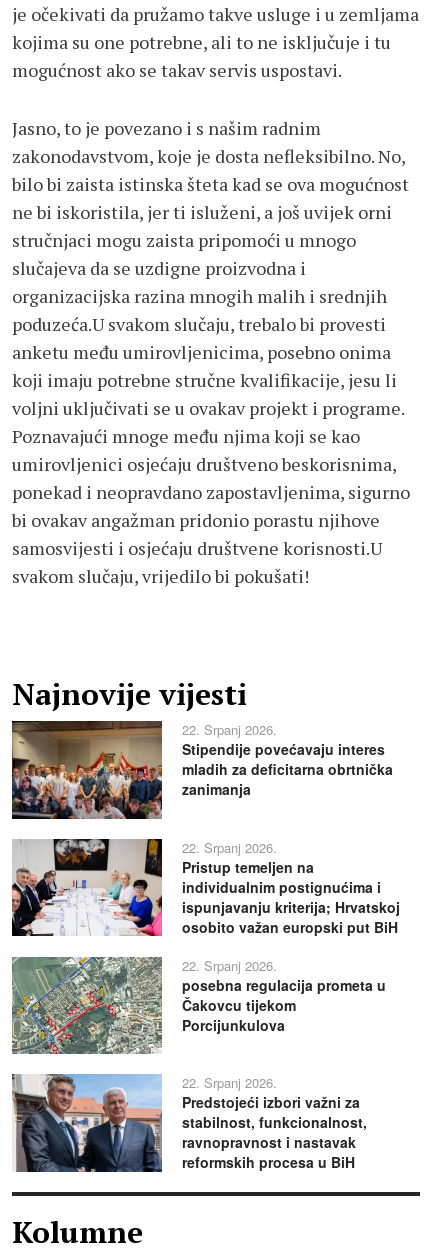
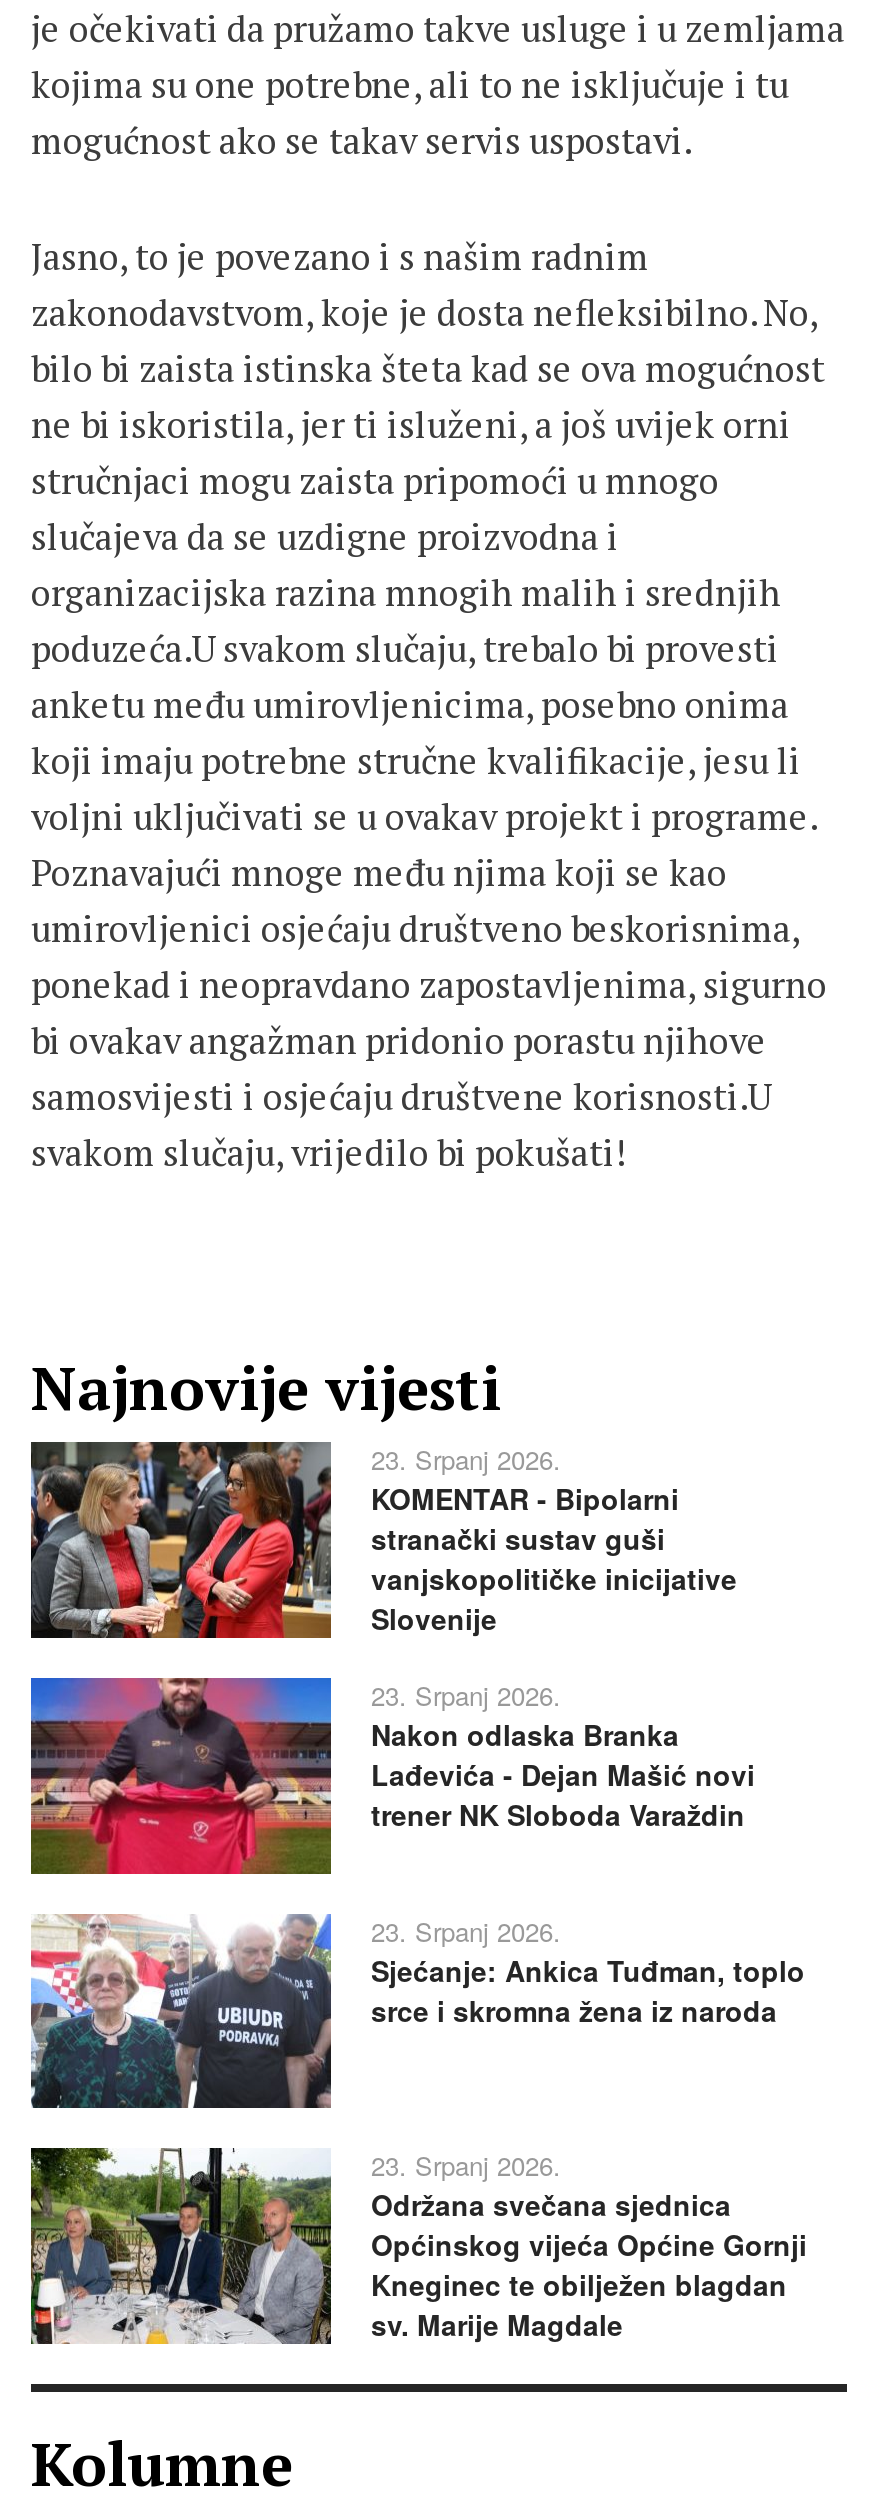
- [image]
- 22. Srpanj 2026.
- Stipendije povećavaju interes
- mladih za deficitarna obrtnička
- zanimanja
+ [image]
+ 23. Srpanj 2026.
+ KOMENTAR - Bipolarni
+ stranački sustav guši
+ vanjskopolitičke inicijative
+ Slovenije

- [image]
- 22. Srpanj 2026.
- Pristup temeljen na
- individualnim postignućima i
- ispunjavanju kriterija; Hrvatskoj
- osobito važan europski put BiH
+ [image]
+ 23. Srpanj 2026.
+ Nakon odlaska Branka
+ Lađevića - Dejan Mašić novi
+ trener NK Sloboda Varaždin

- [image]
- 22. Srpanj 2026.
- posebna regulacija prometa u
- Čakovcu tijekom
- Porcijunkulova
+ [image]
+ 23. Srpanj 2026.
+ Sjećanje: Ankica Tuđman, toplo
+ srce i skromna žena iz naroda

- [image]
- 22. Srpanj 2026.
- Predstojeći izbori važni za
- stabilnost, funkcionalnost,
- ravnopravnost i nastavak
- reformskih procesa u BiH
+ [image]
+ 23. Srpanj 2026.
+ Održana svečana sjednica
+ Općinskog vijeća Općine Gornji
+ Kneginec te obilježen blagdan
+ sv. Marije Magdale
